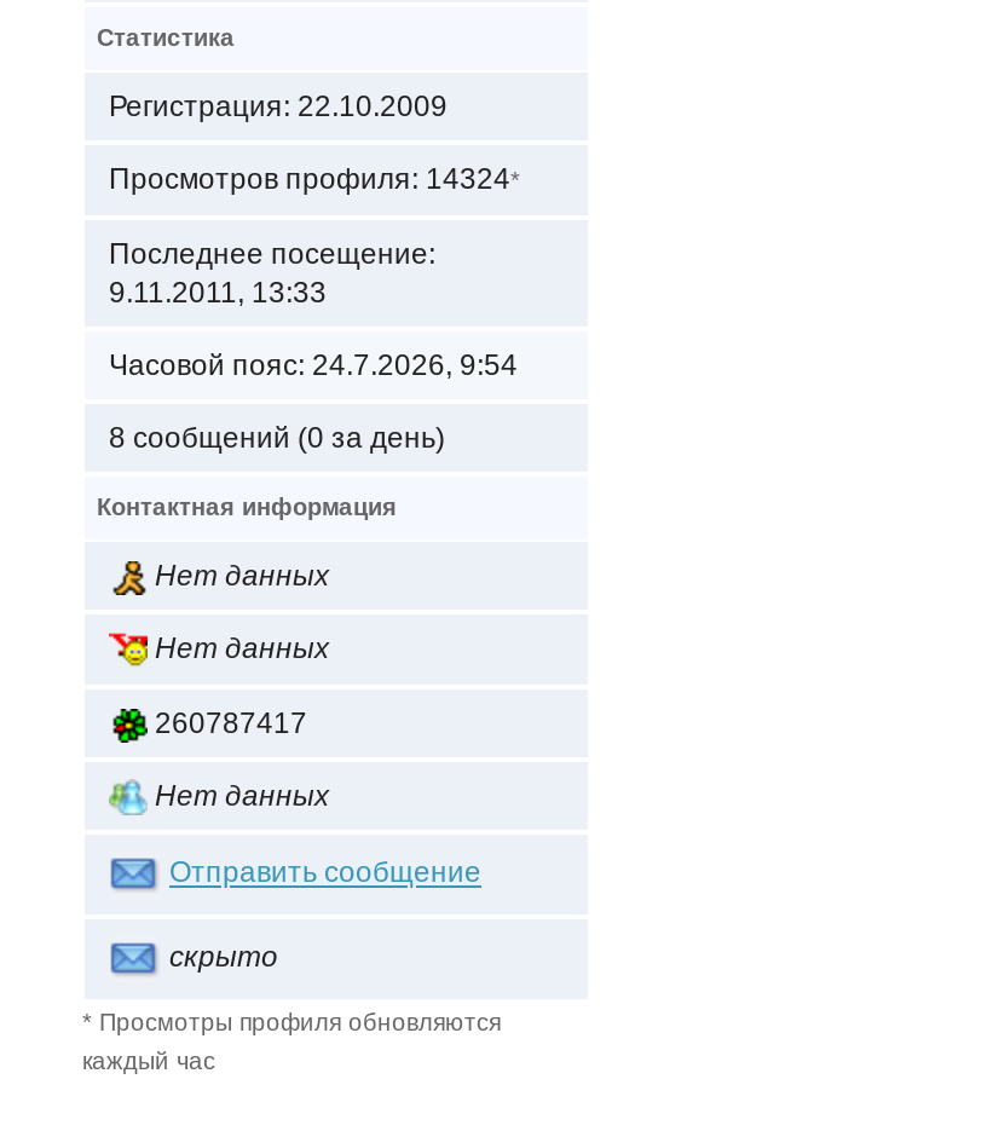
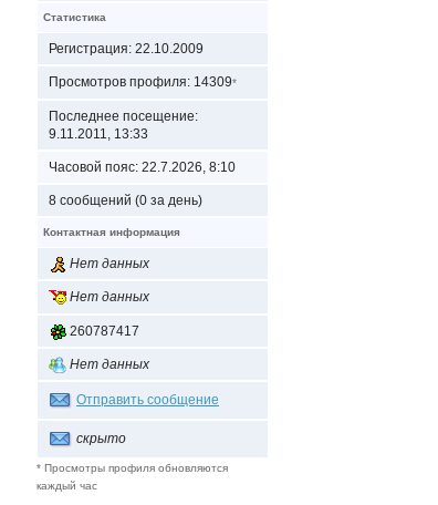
- Просмотров профиля: 14324*
+ Просмотров профиля: 14309*

- Часовой пояс: 24.7.2026, 9:54
+ Часовой пояс: 22.7.2026, 8:10
